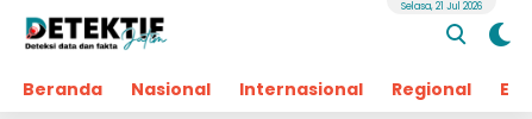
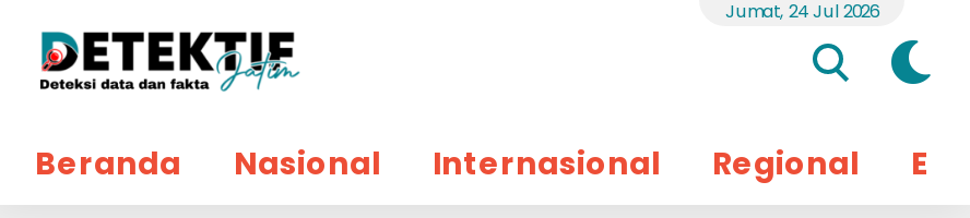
- Selasa, 21 Jul 2026
+ Jumat, 24 Jul 2026
